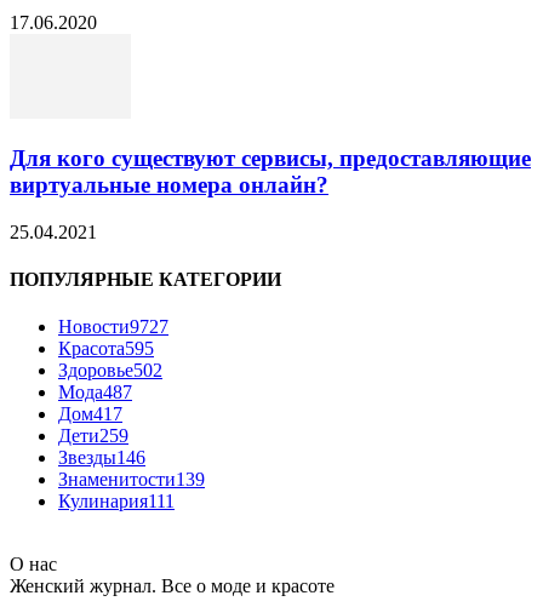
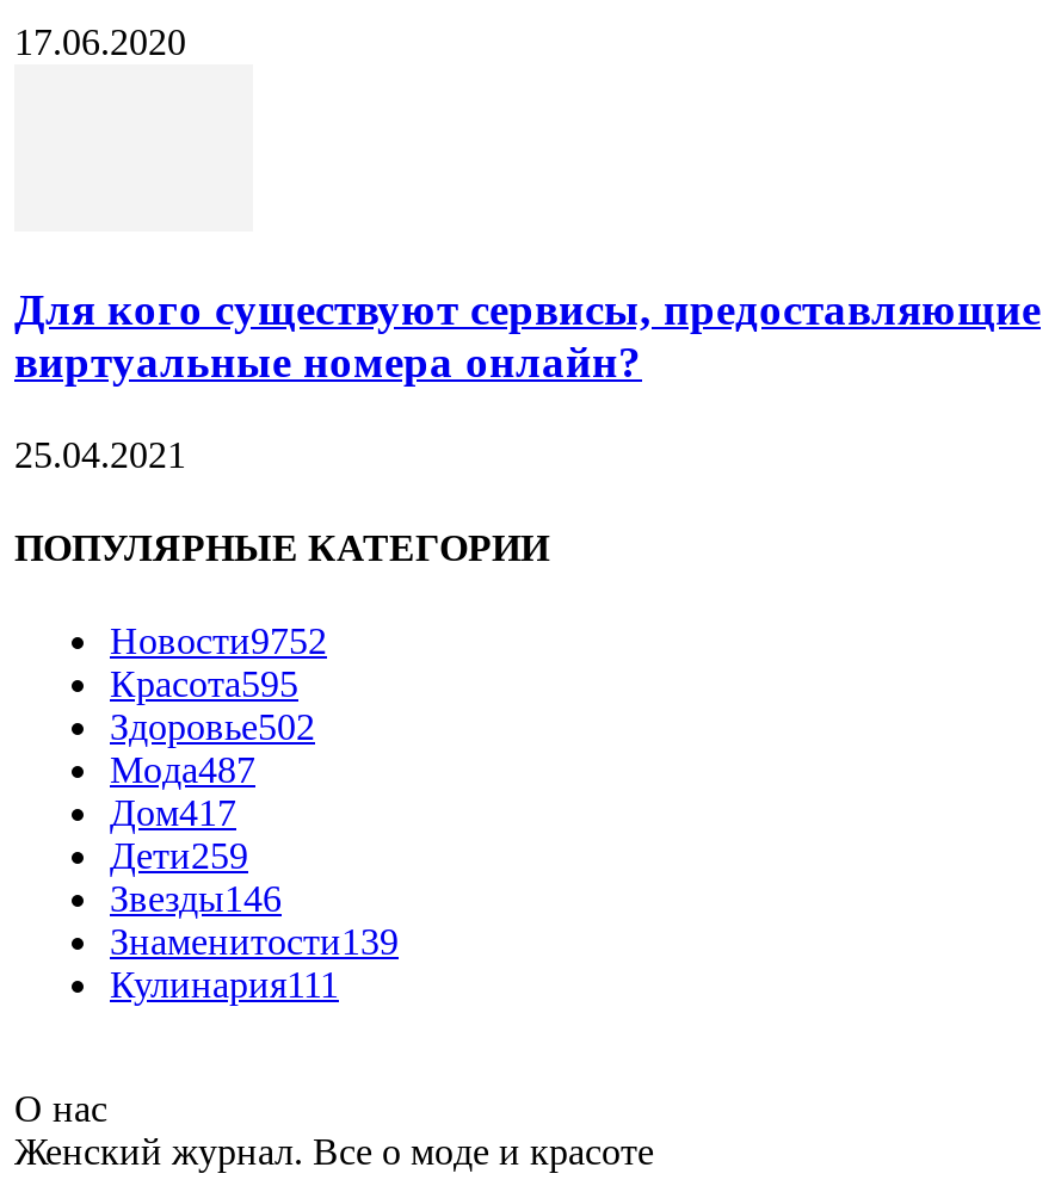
- Новости9727
+ Новости9752
